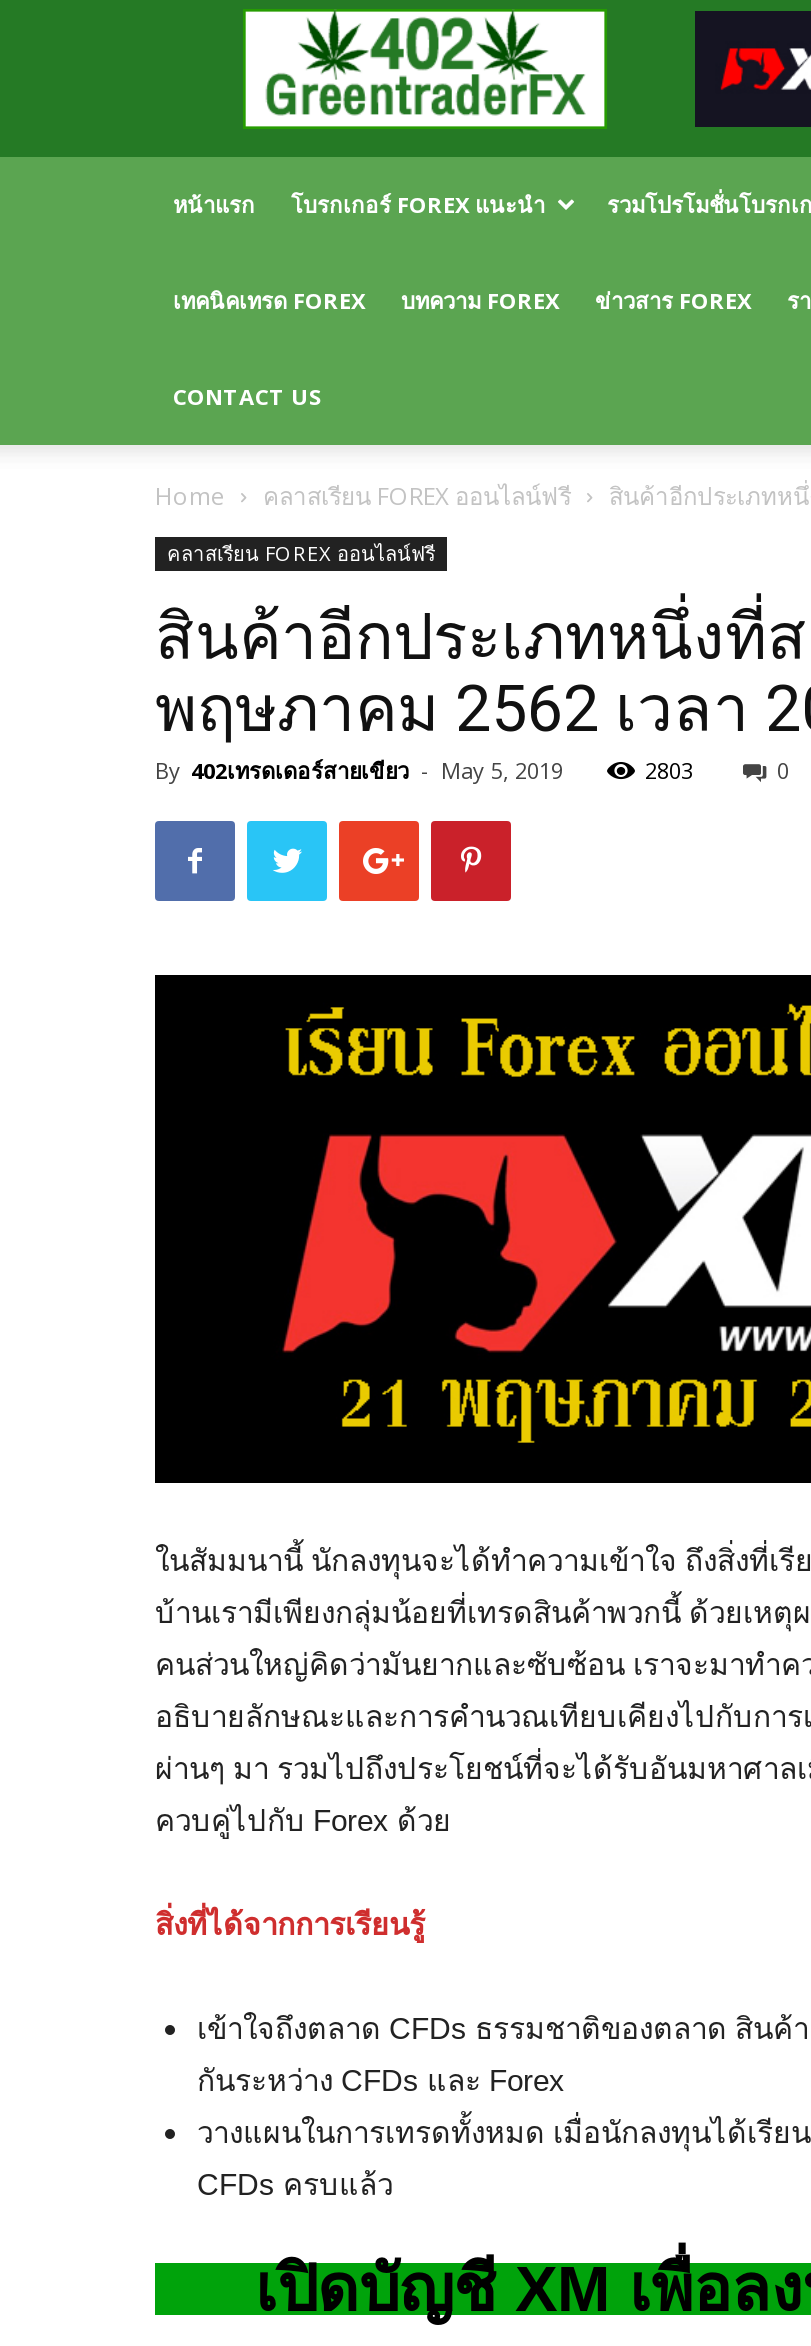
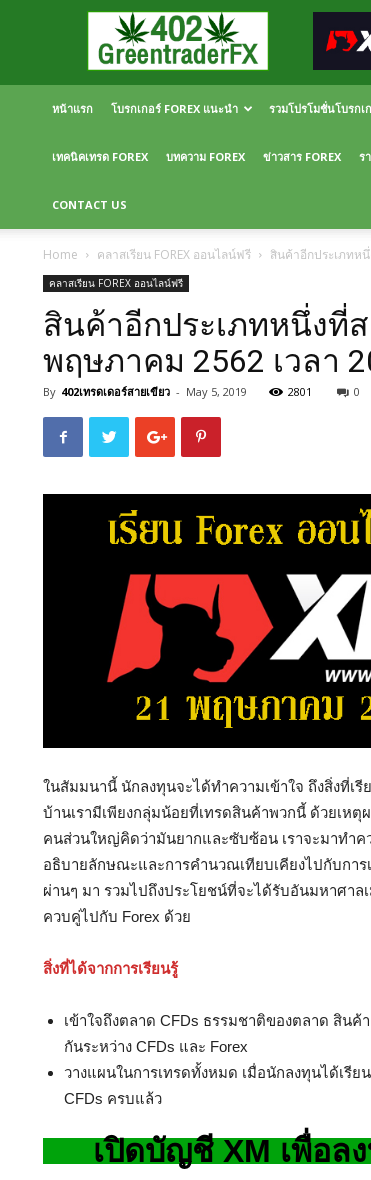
- 2803
+ 2801
